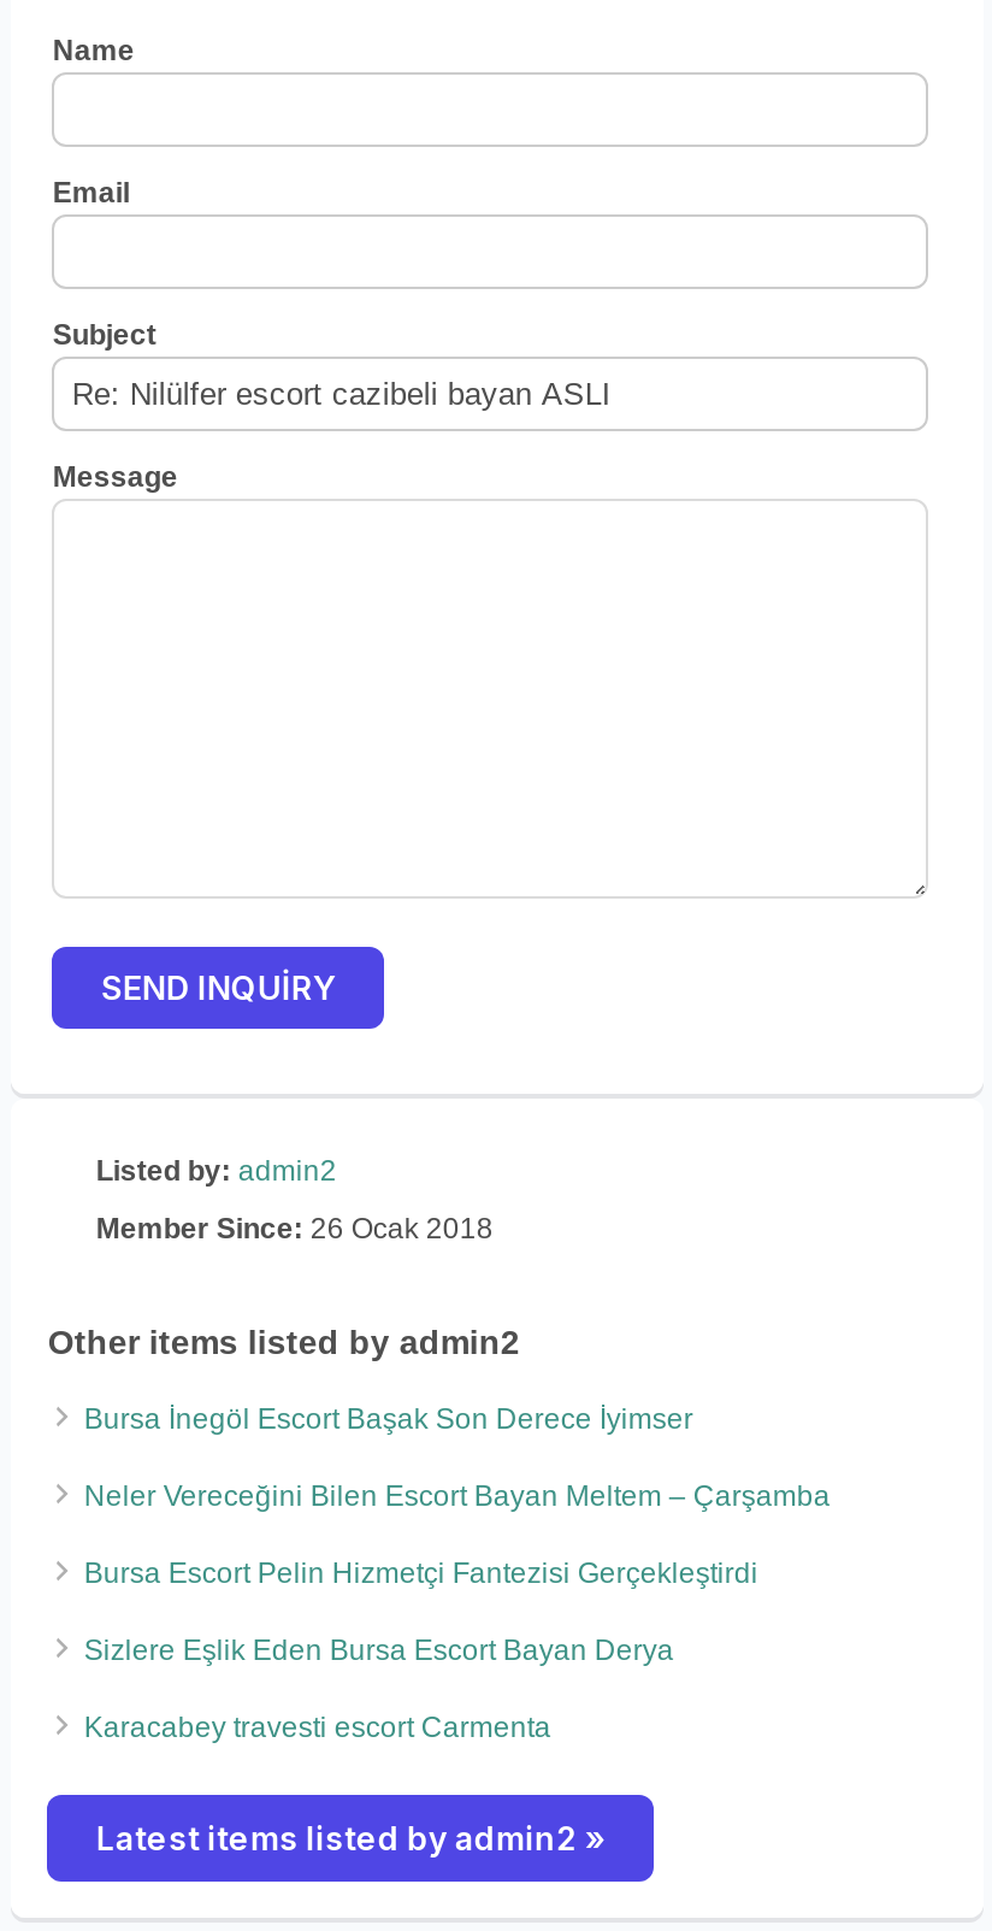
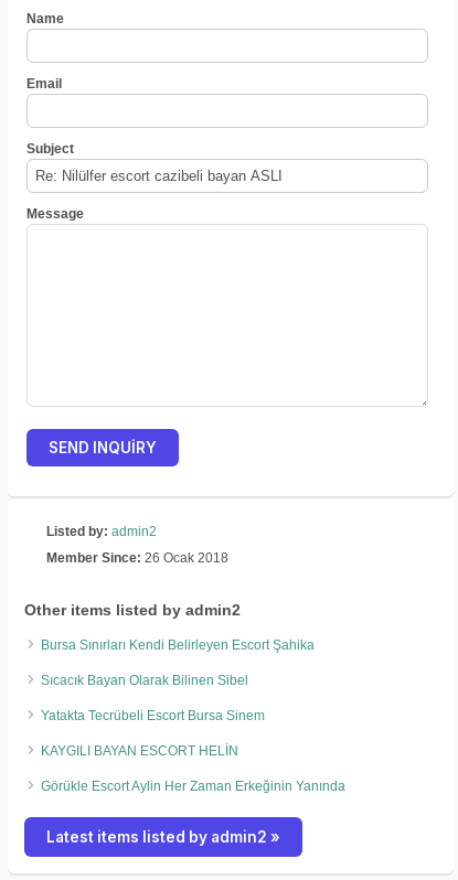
- Bursa İnegöl Escort Başak Son Derece İyimser
+ Bursa Sınırları Kendi Belirleyen Escort Şahika

- Neler Vereceğini Bilen Escort Bayan Meltem – Çarşamba
+ Sıcacık Bayan Olarak Bilinen Sibel

- Bursa Escort Pelin Hizmetçi Fantezisi Gerçekleştirdi
+ Yatakta Tecrübeli Escort Bursa Sinem

- Sizlere Eşlik Eden Bursa Escort Bayan Derya
+ KAYGILI BAYAN ESCORT HELİN

- Karacabey travesti escort Carmenta
+ Görükle Escort Aylin Her Zaman Erkeğinin Yanında
